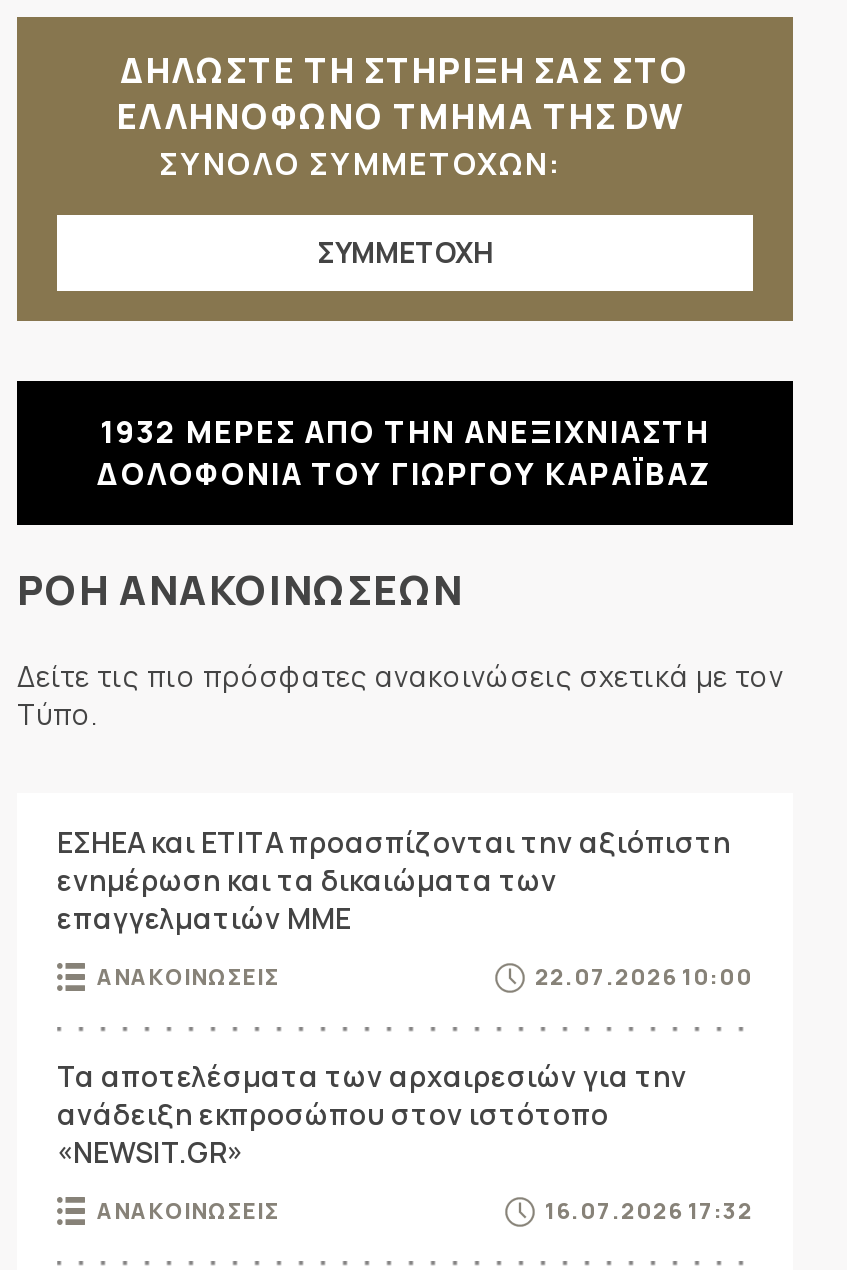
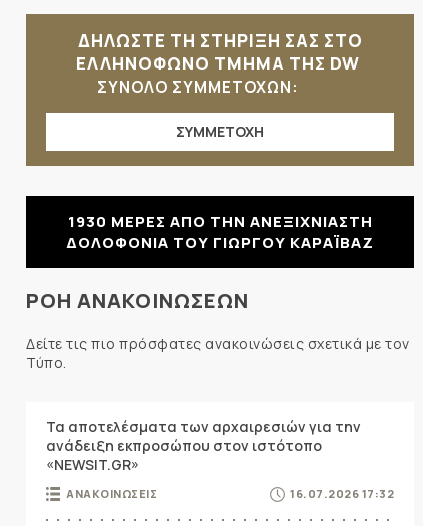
- 1932 ΜΕΡΕΣ ΑΠΟ ΤΗΝ ΑΝΕΞΙΧΝΙΑΣΤΗ
+ 1930 ΜΕΡΕΣ ΑΠΟ ΤΗΝ ΑΝΕΞΙΧΝΙΑΣΤΗ

- ΕΣΗΕΑ και ΕΤΙΤΑ προασπίζονται την αξιόπιστη
- ενημέρωση και τα δικαιώματα των
- επαγγελματιών ΜΜΕ
- ΑΝΑΚΟΙΝΩΣΕΙΣ
- 22.07.2026 10:00
